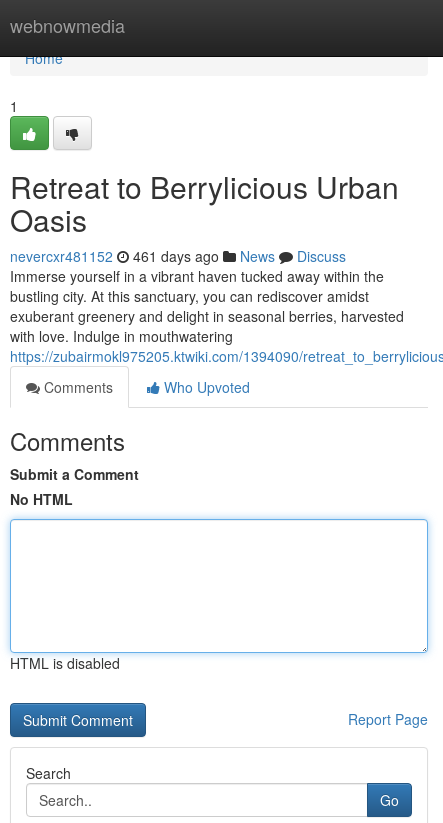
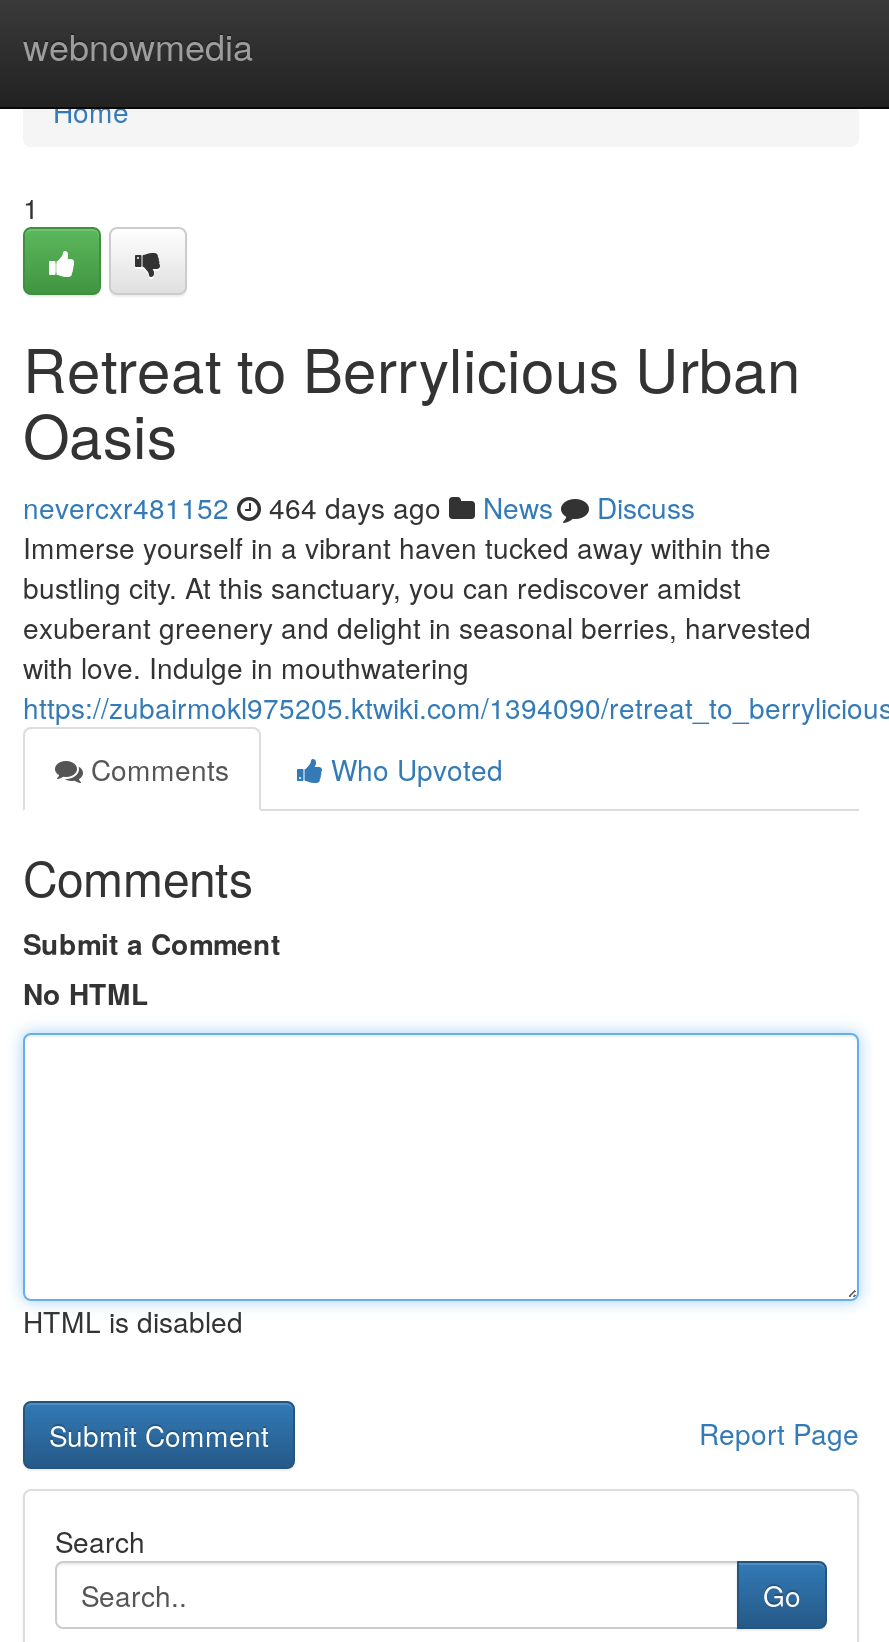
- nevercxr481152 461 days ago News Discuss
+ nevercxr481152 464 days ago News Discuss
